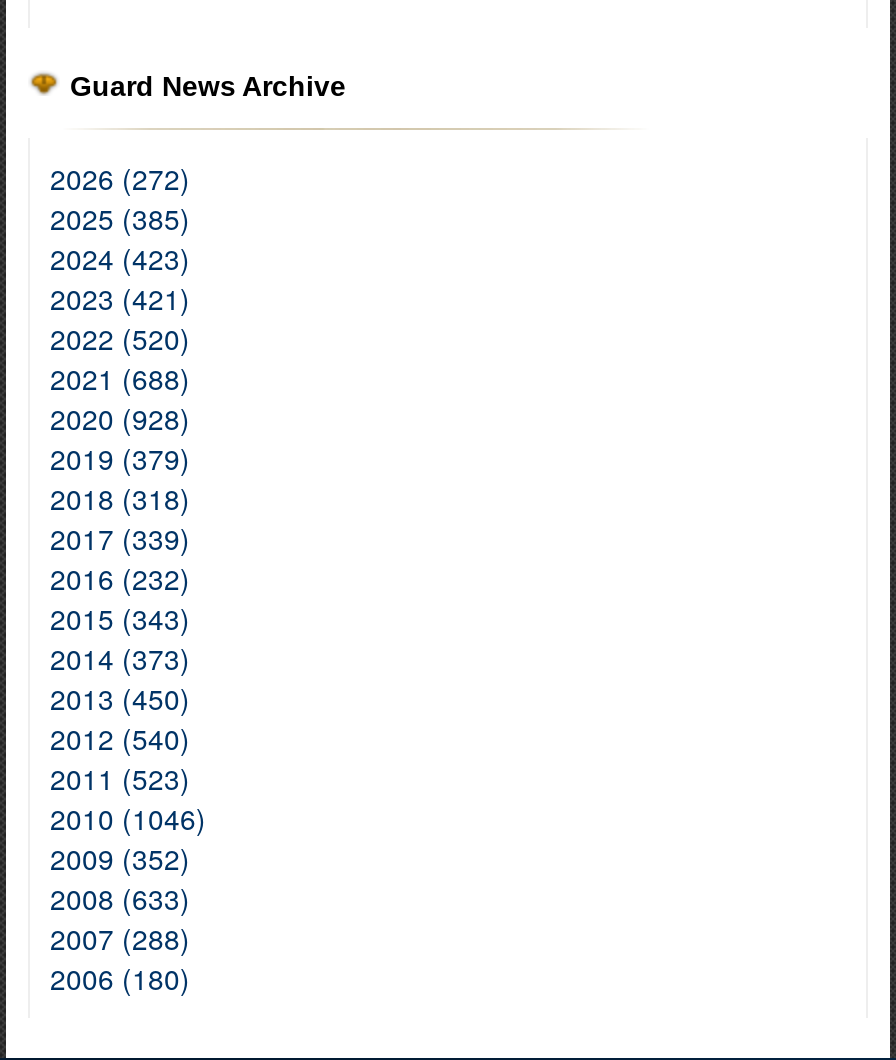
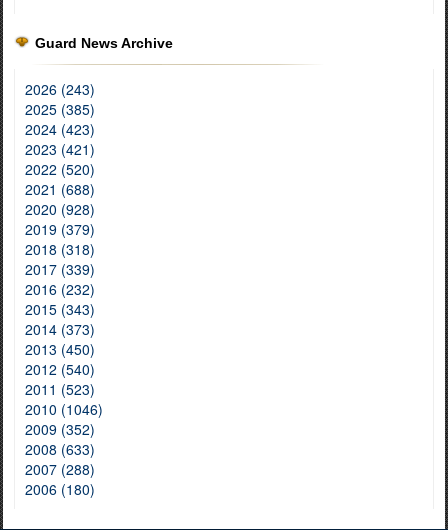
- 2026 (272)
+ 2026 (243)
